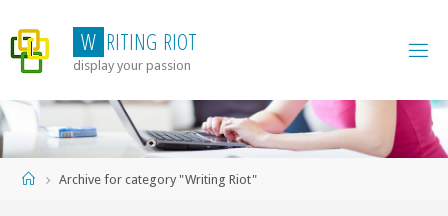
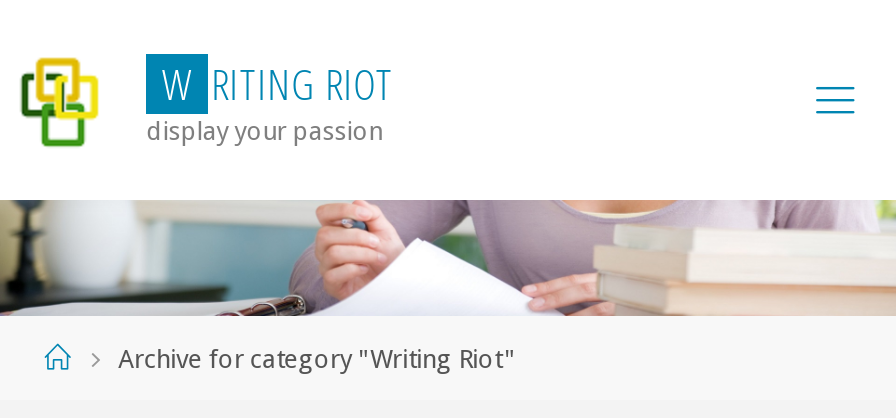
- [image]
+ [image]
